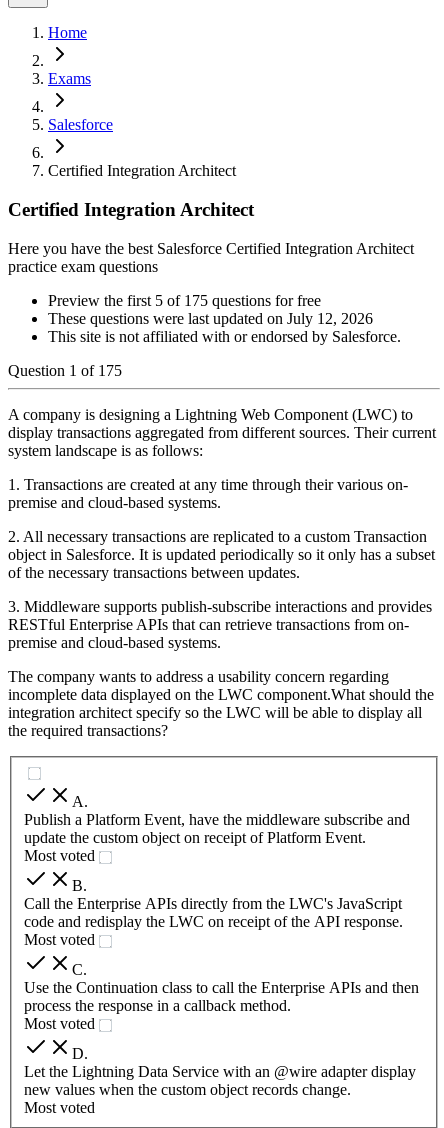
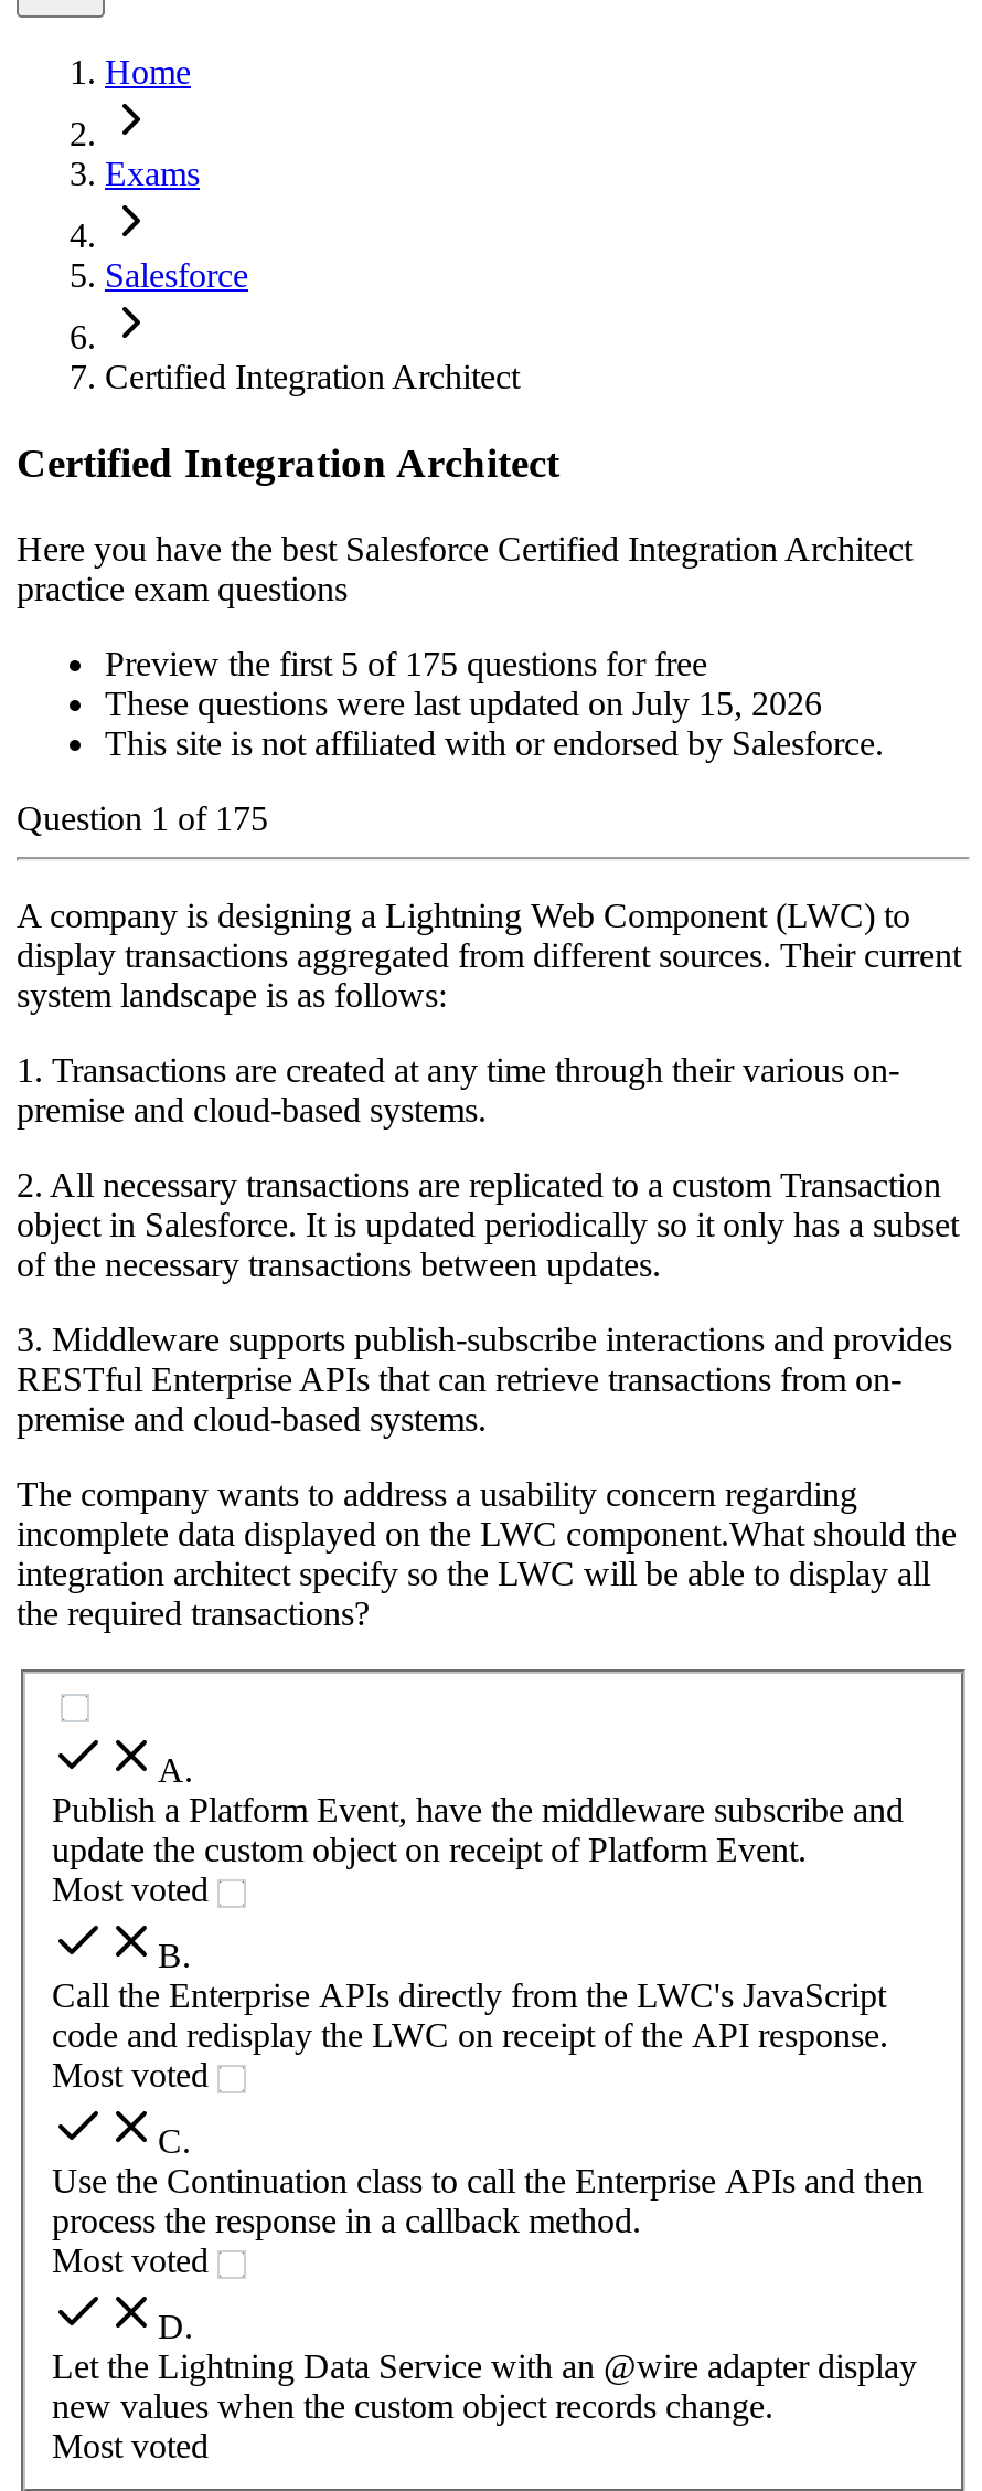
- These questions were last updated on July 12, 2026
+ These questions were last updated on July 15, 2026
